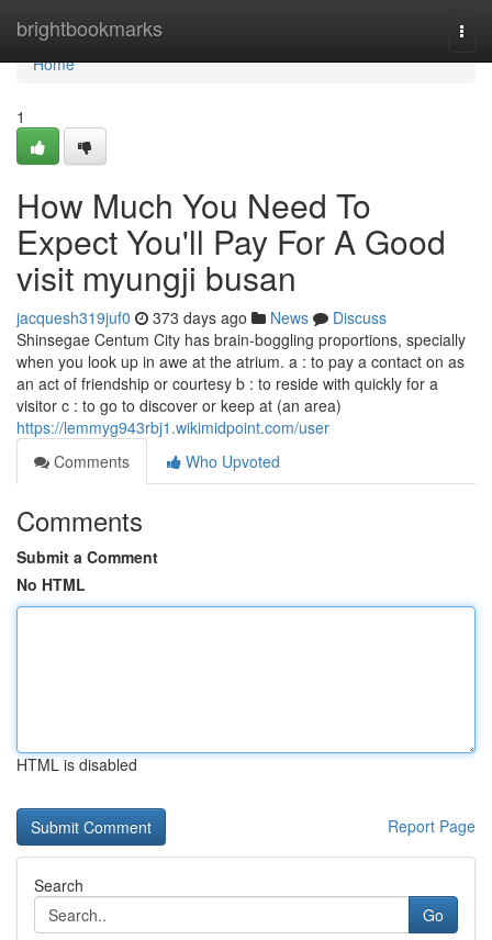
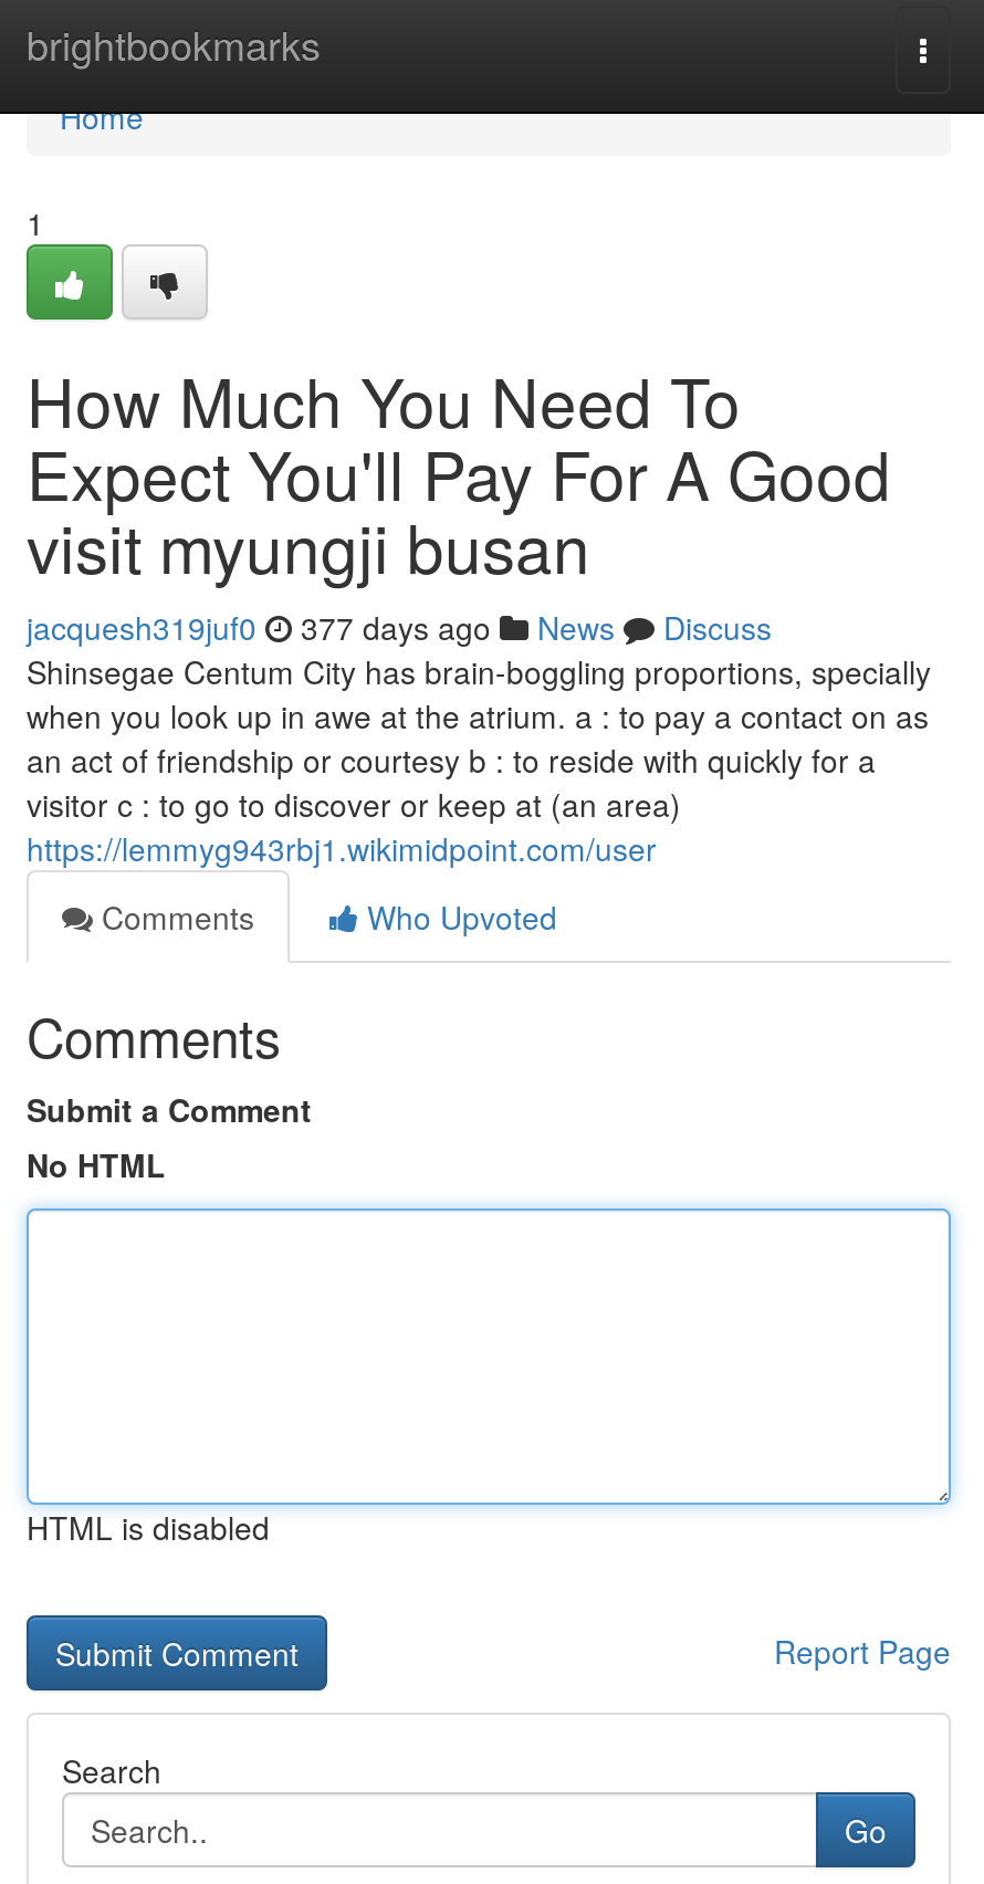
- jacquesh319juf0 373 days ago News Discuss
+ jacquesh319juf0 377 days ago News Discuss
